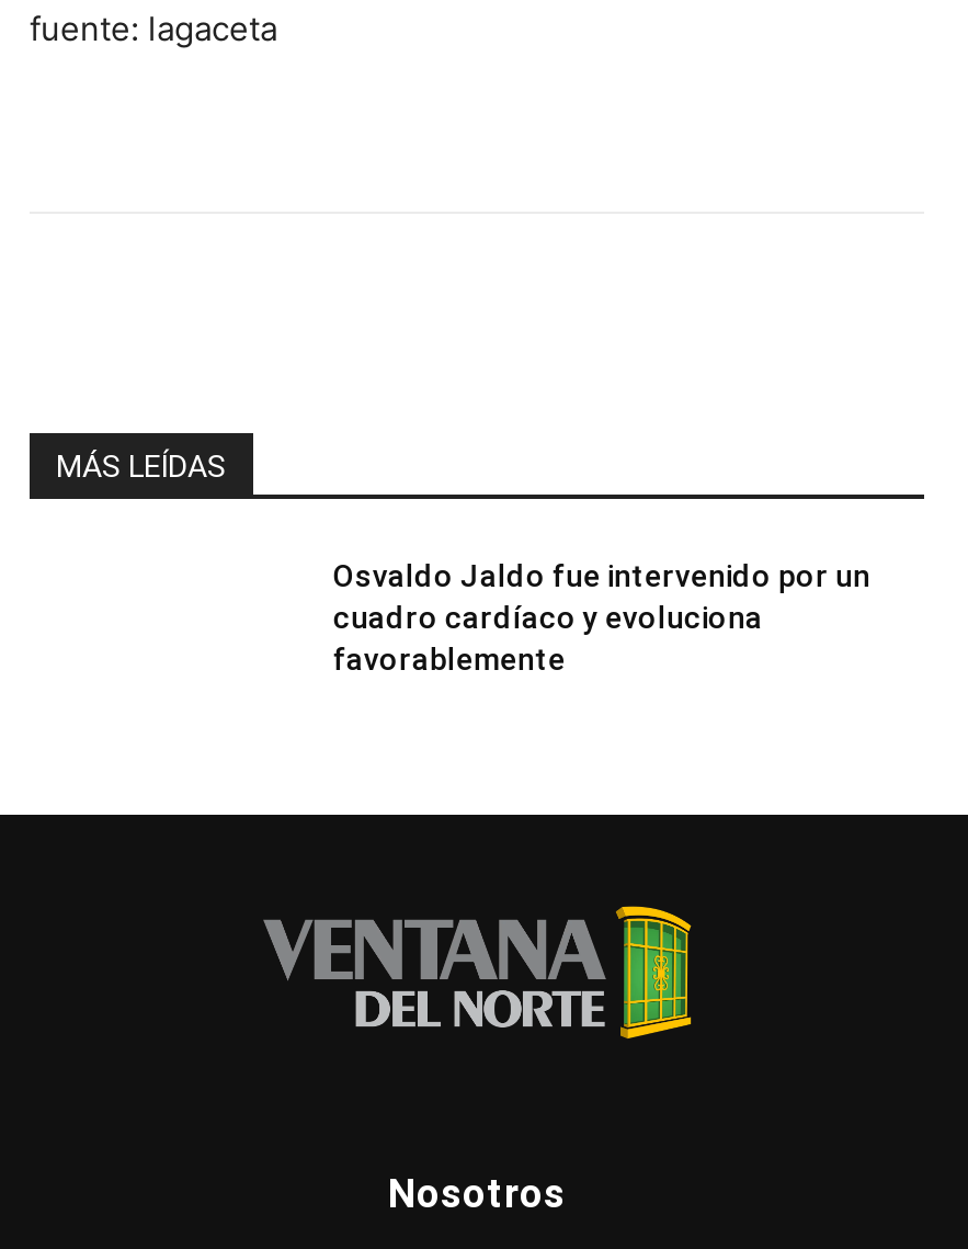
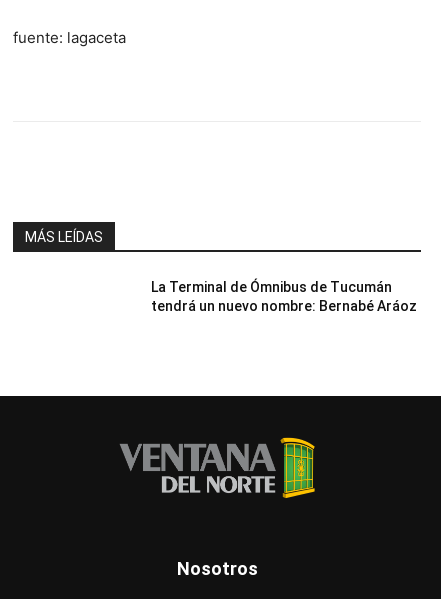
- Osvaldo Jaldo fue intervenido por un
- cuadro cardíaco y evoluciona
- favorablemente
+ La Terminal de Ómnibus de Tucumán
+ tendrá un nuevo nombre: Bernabé Aráoz
